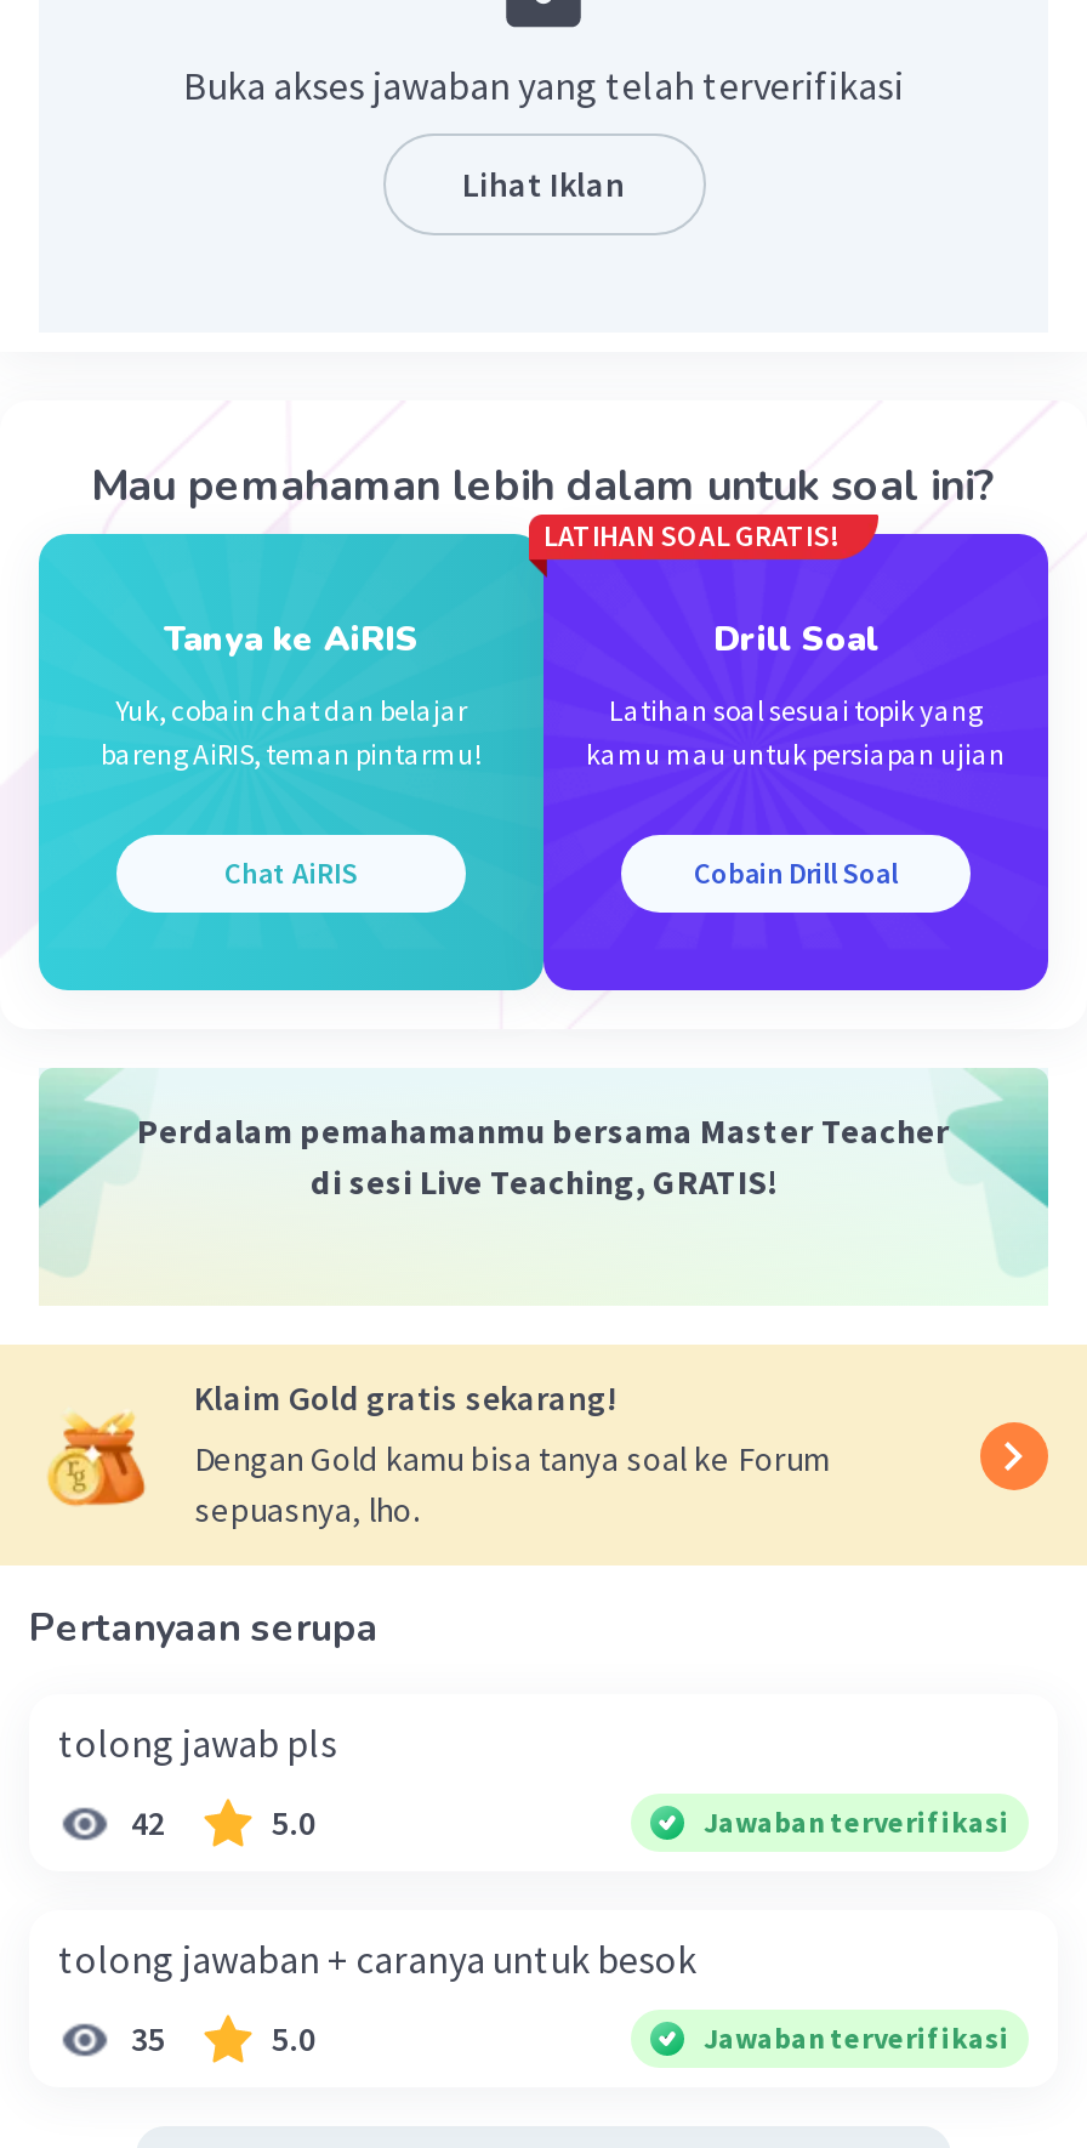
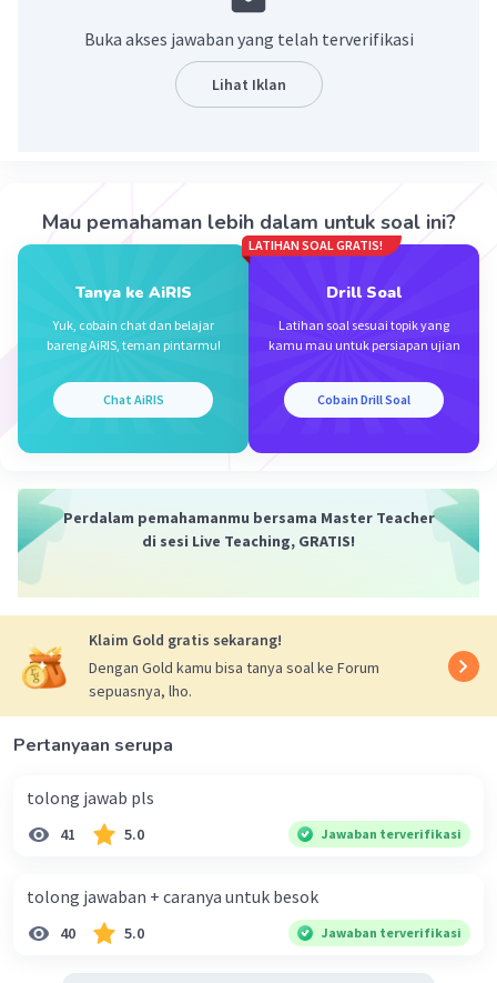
- 42
+ 41

- 35
+ 40
